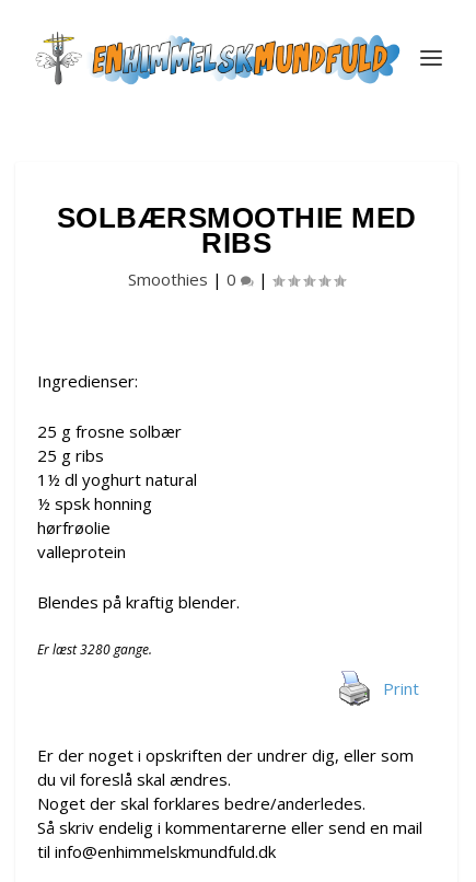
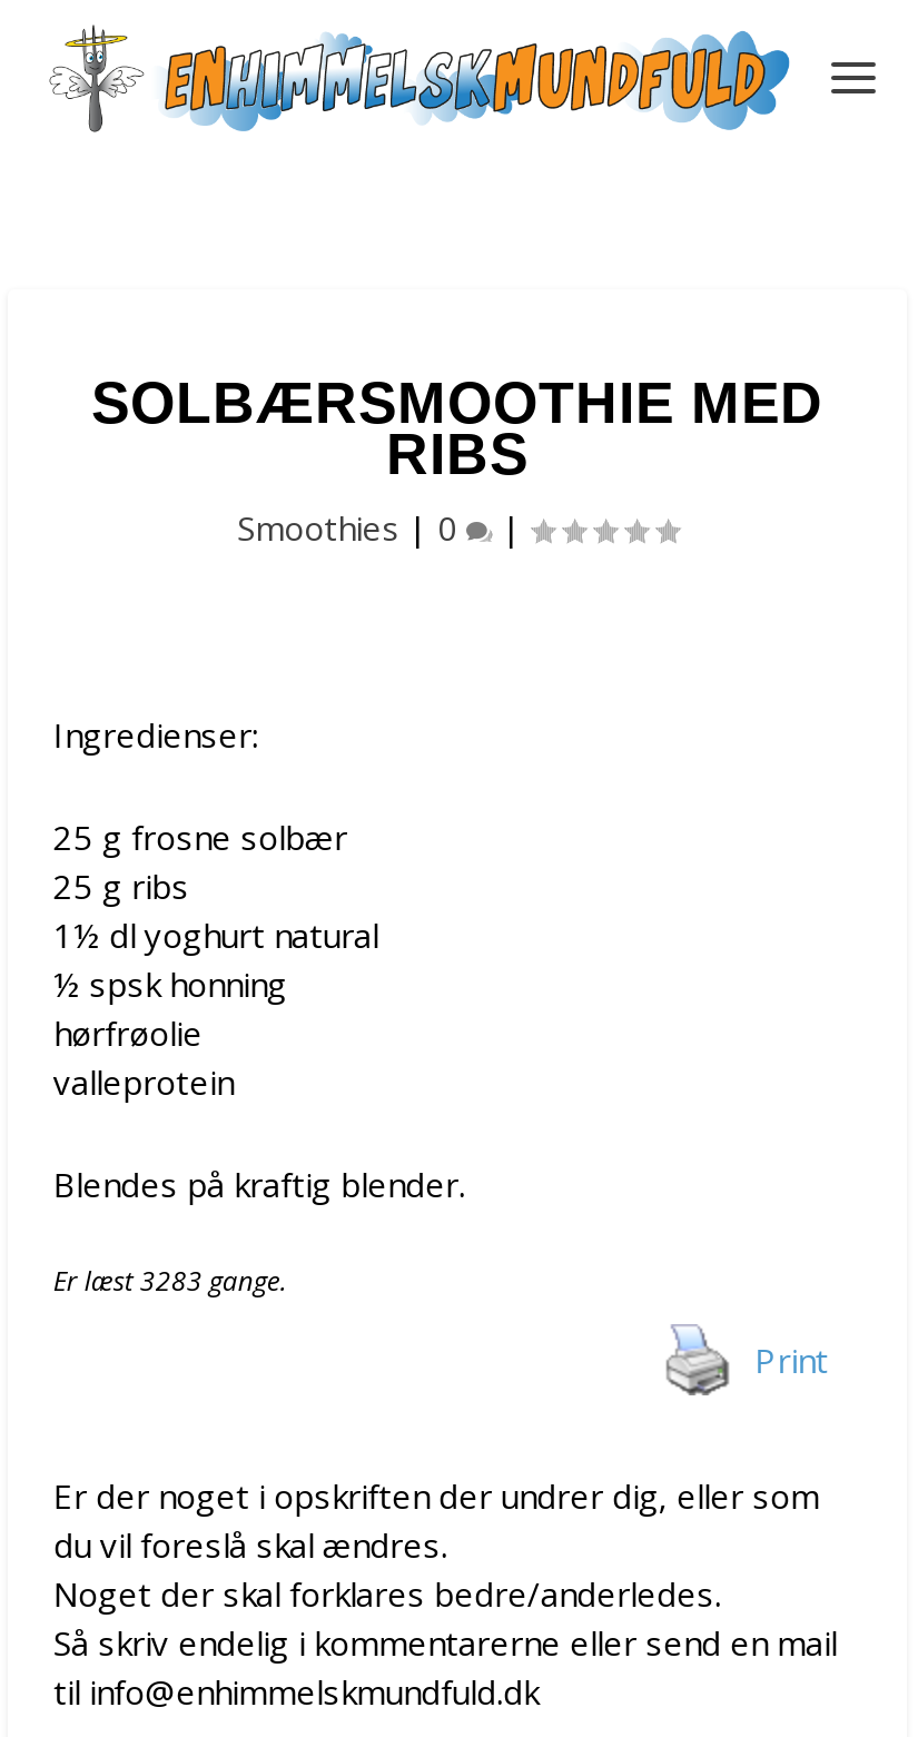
- Er læst 3280 gange.
+ Er læst 3283 gange.
